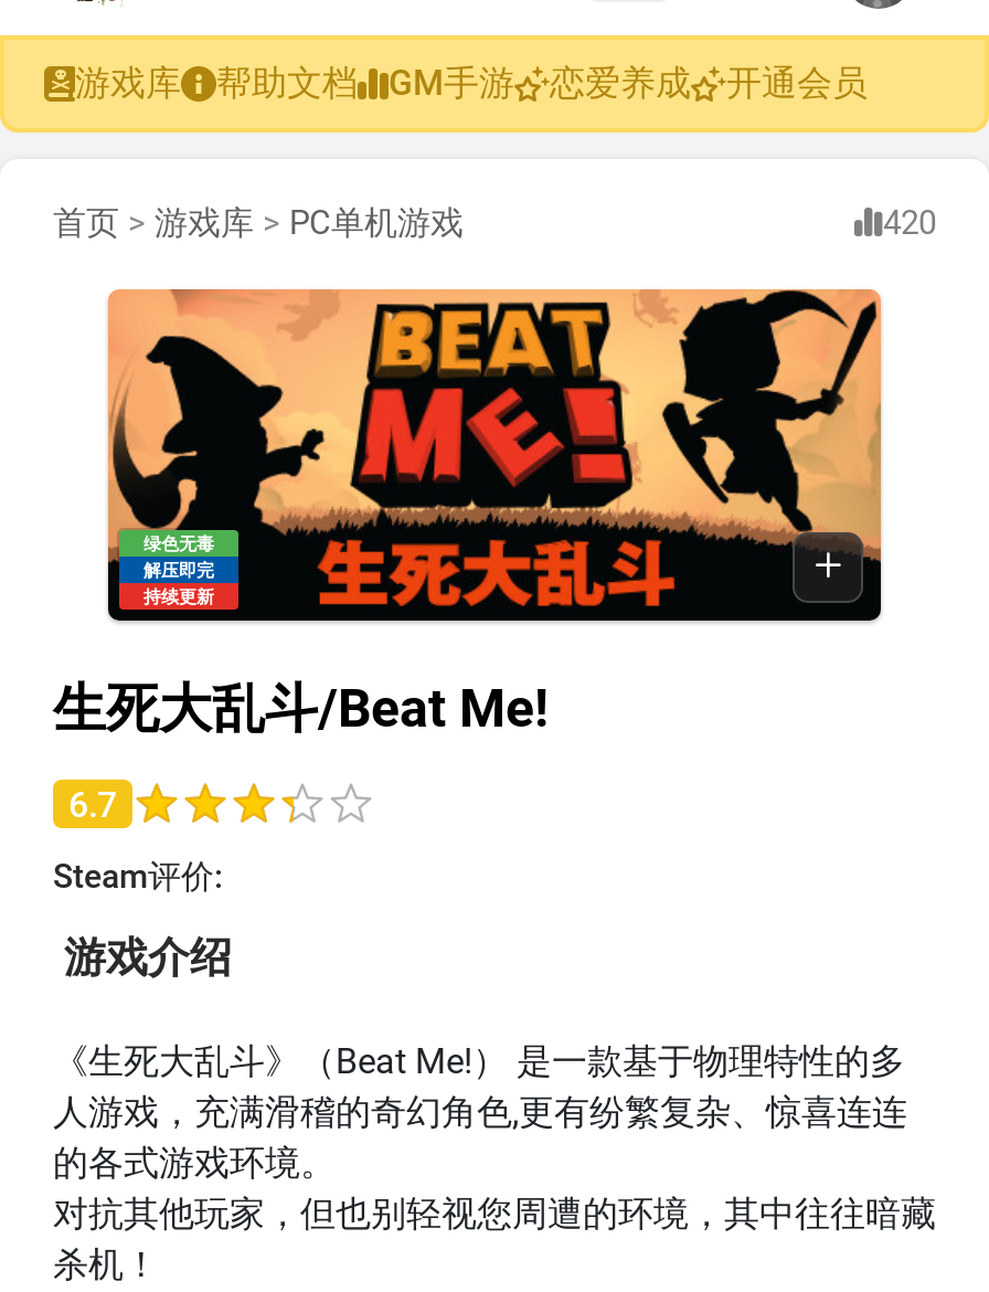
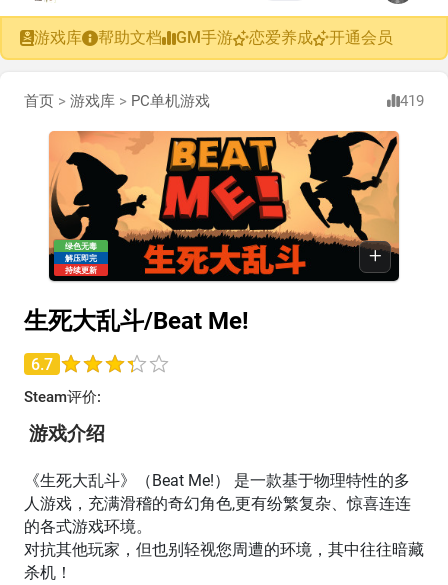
- 420
+ 419
